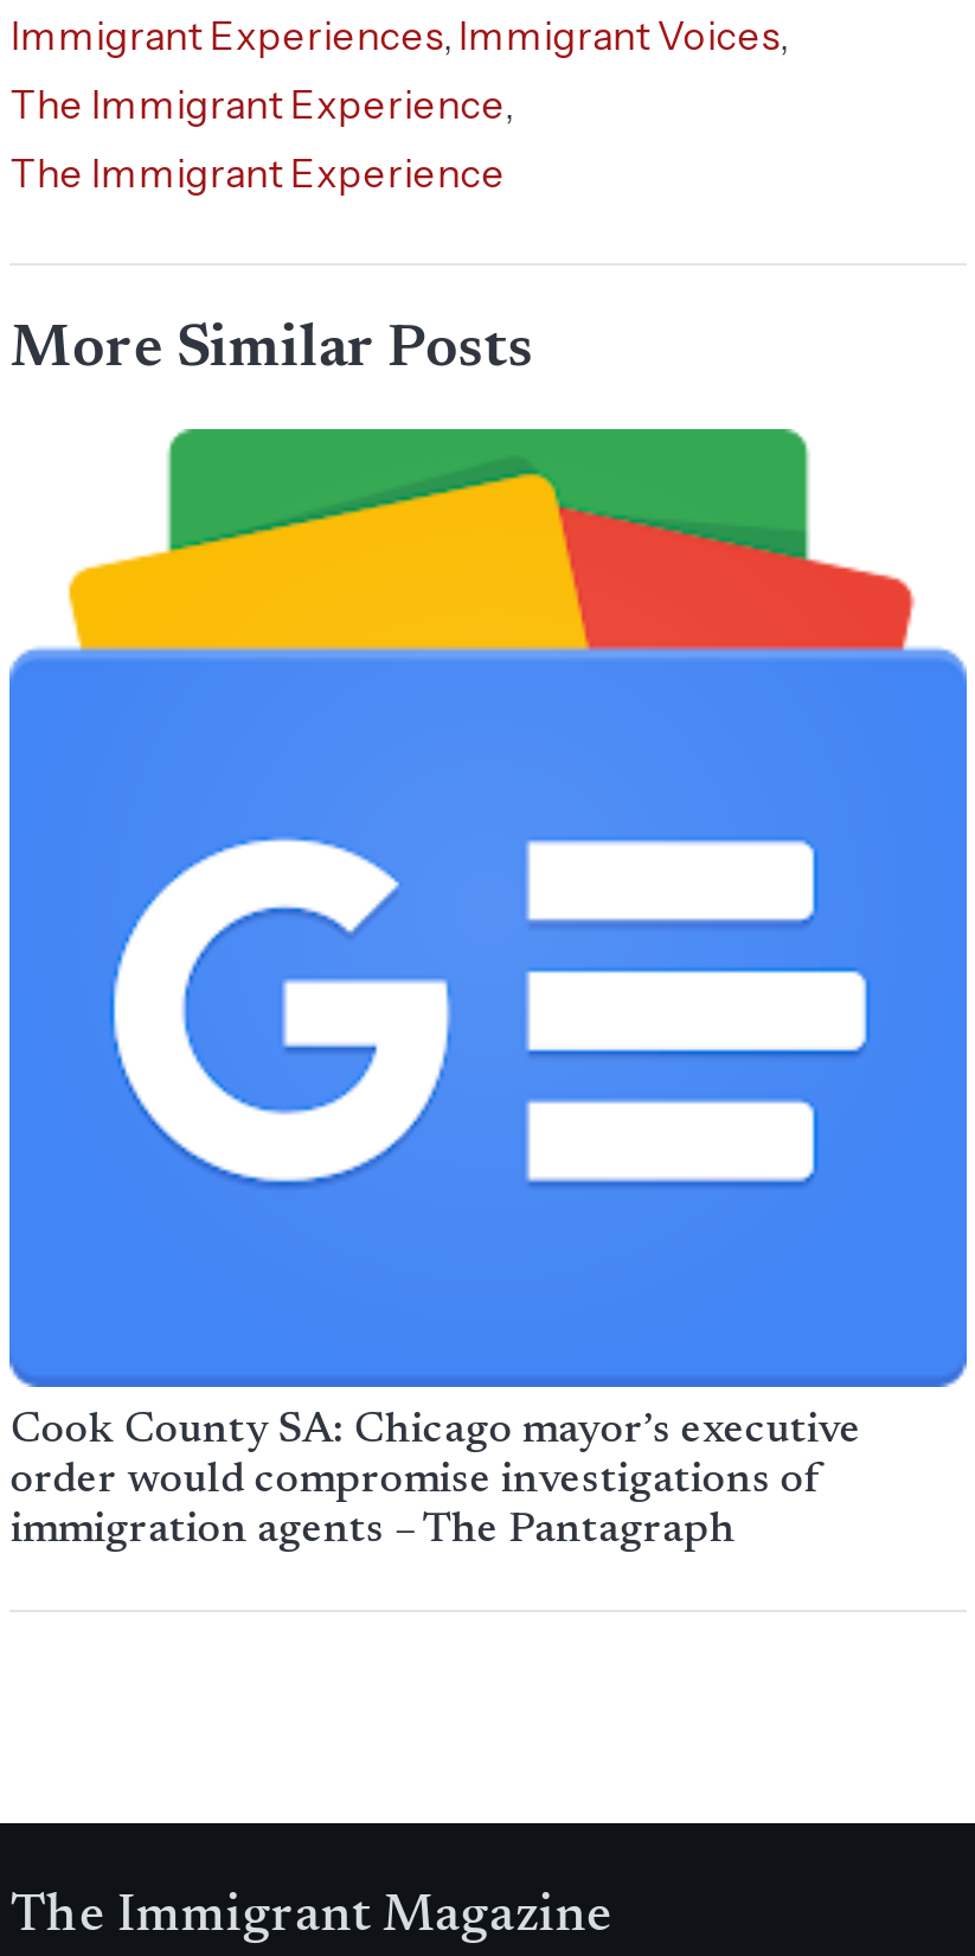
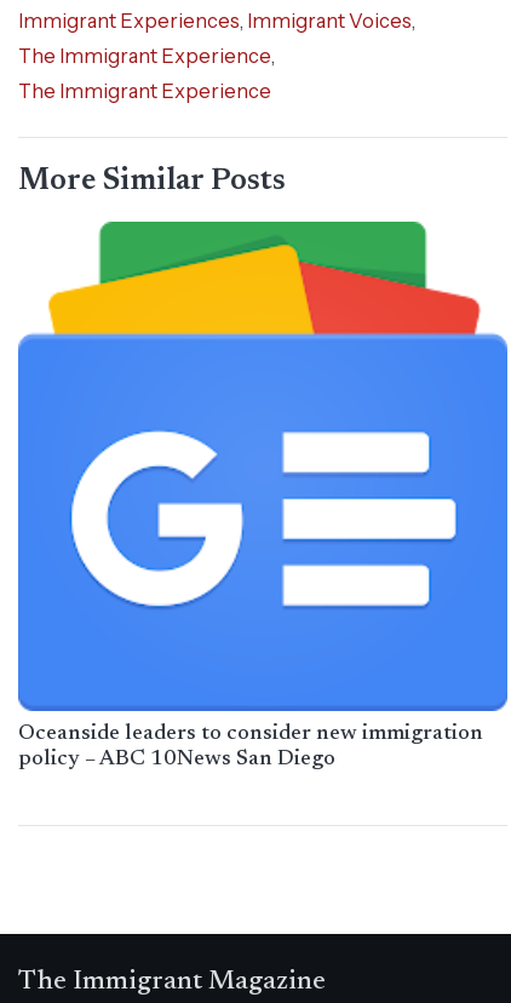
- Cook County SA: Chicago mayor’s executive
- order would compromise investigations of
- immigration agents – The Pantagraph
+ Oceanside leaders to consider new immigration
+ policy – ABC 10News San Diego
